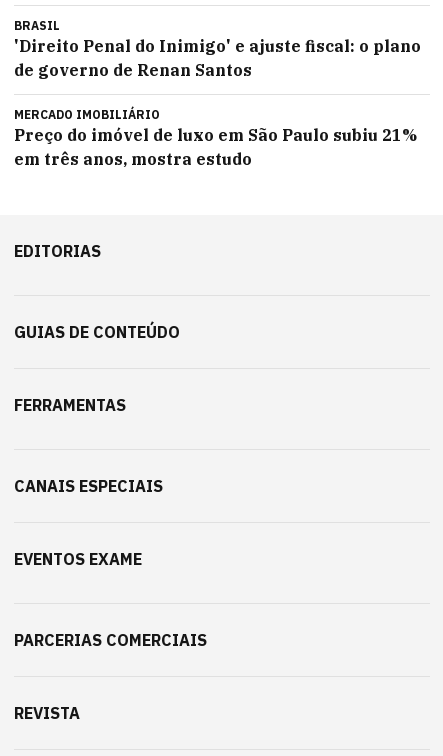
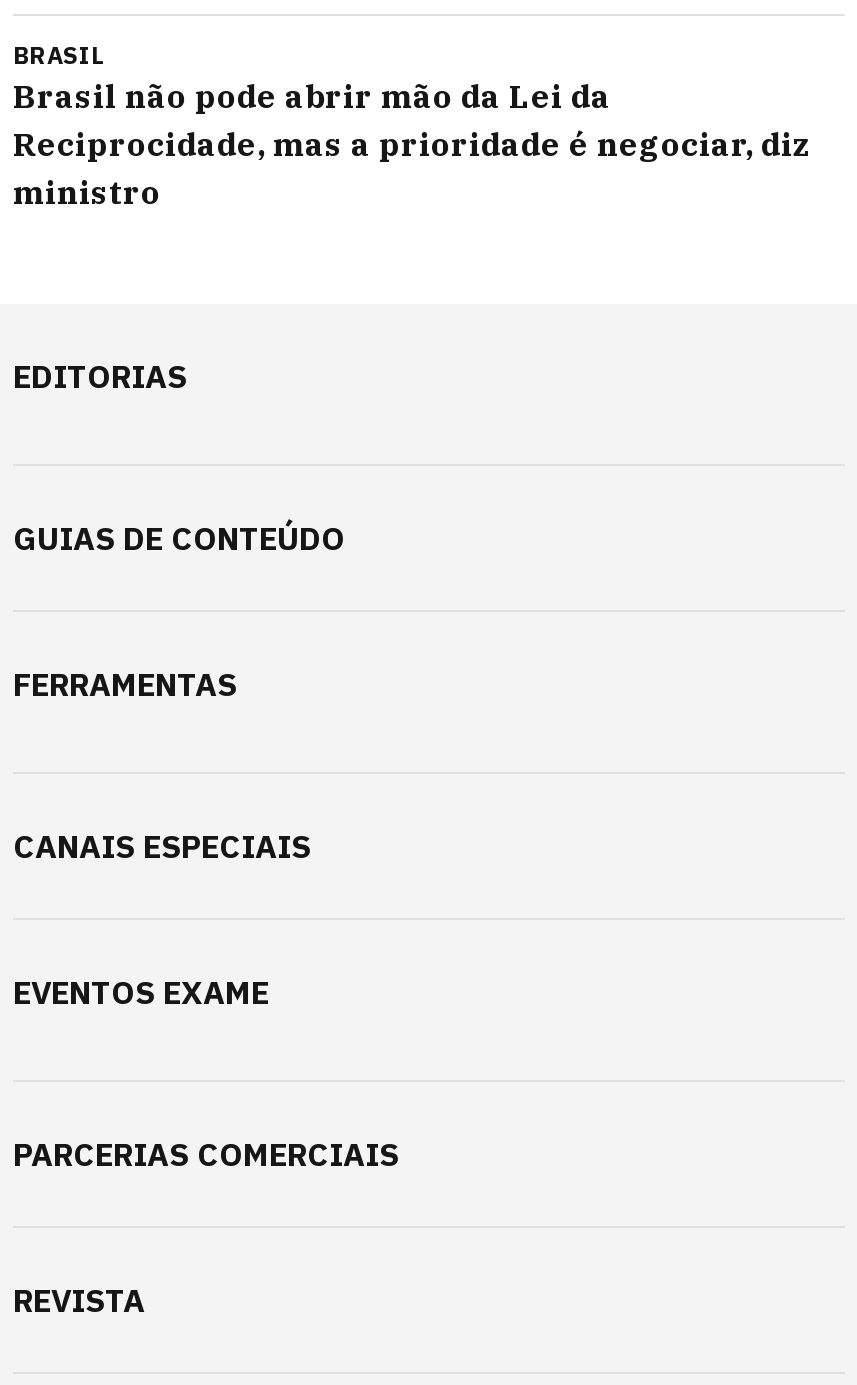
- 'Direito Penal do Inimigo' e ajuste fiscal: o plano
- de governo de Renan Santos
- MERCADO IMOBILIÁRIO
- Preço do imóvel de luxo em São Paulo subiu 21%
- em três anos, mostra estudo
+ Brasil não pode abrir mão da Lei da
+ Reciprocidade, mas a prioridade é negociar, diz
+ ministro
